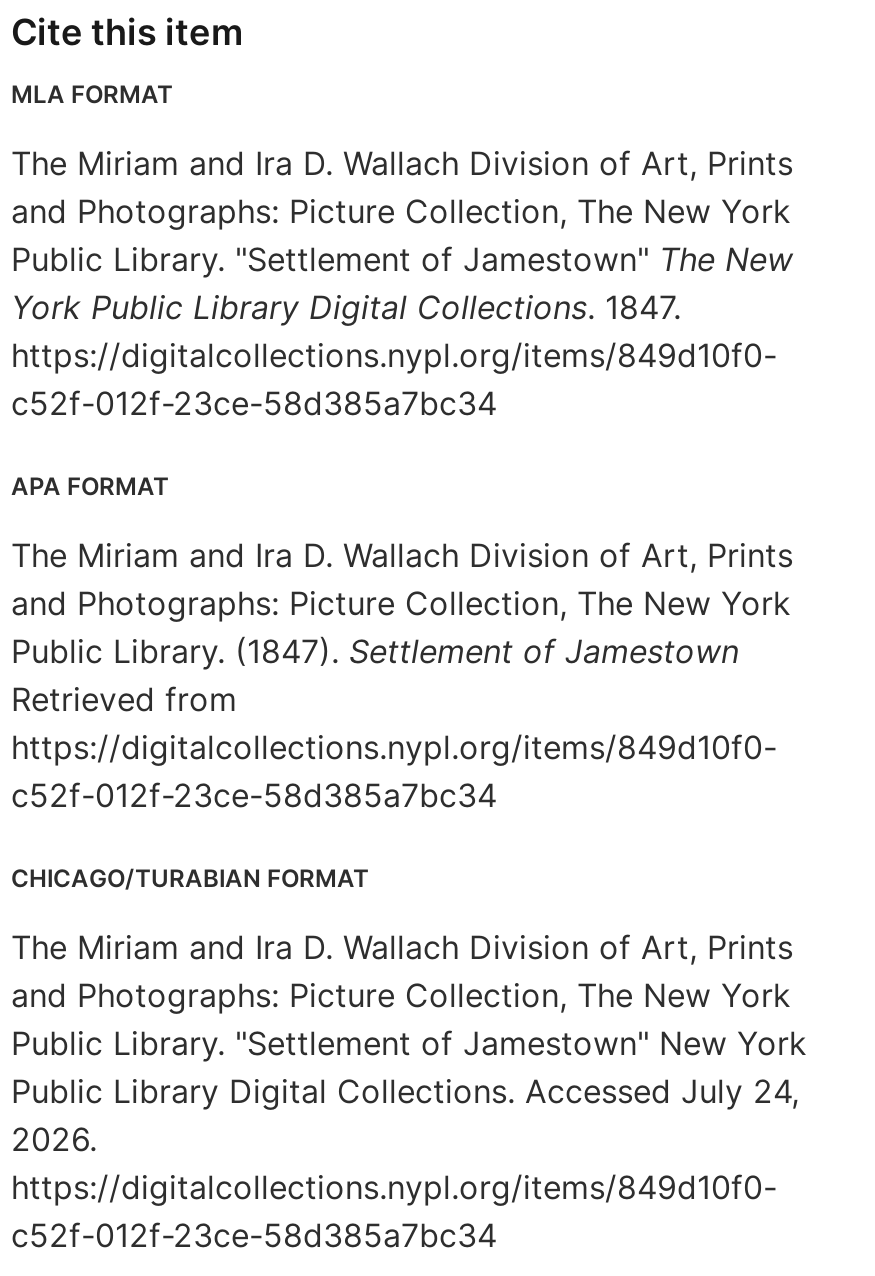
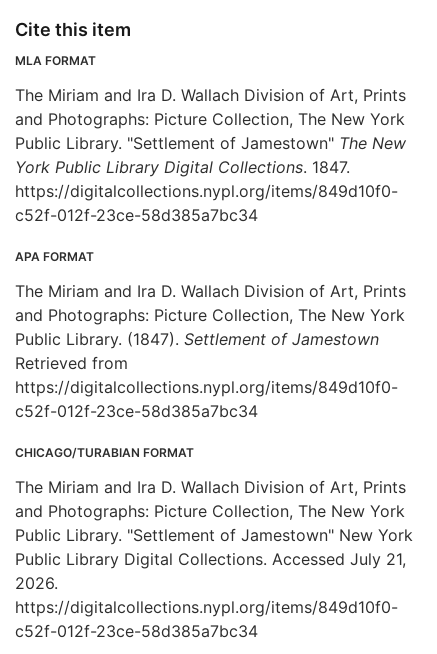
- Public Library Digital Collections. Accessed July 24,
+ Public Library Digital Collections. Accessed July 21,
